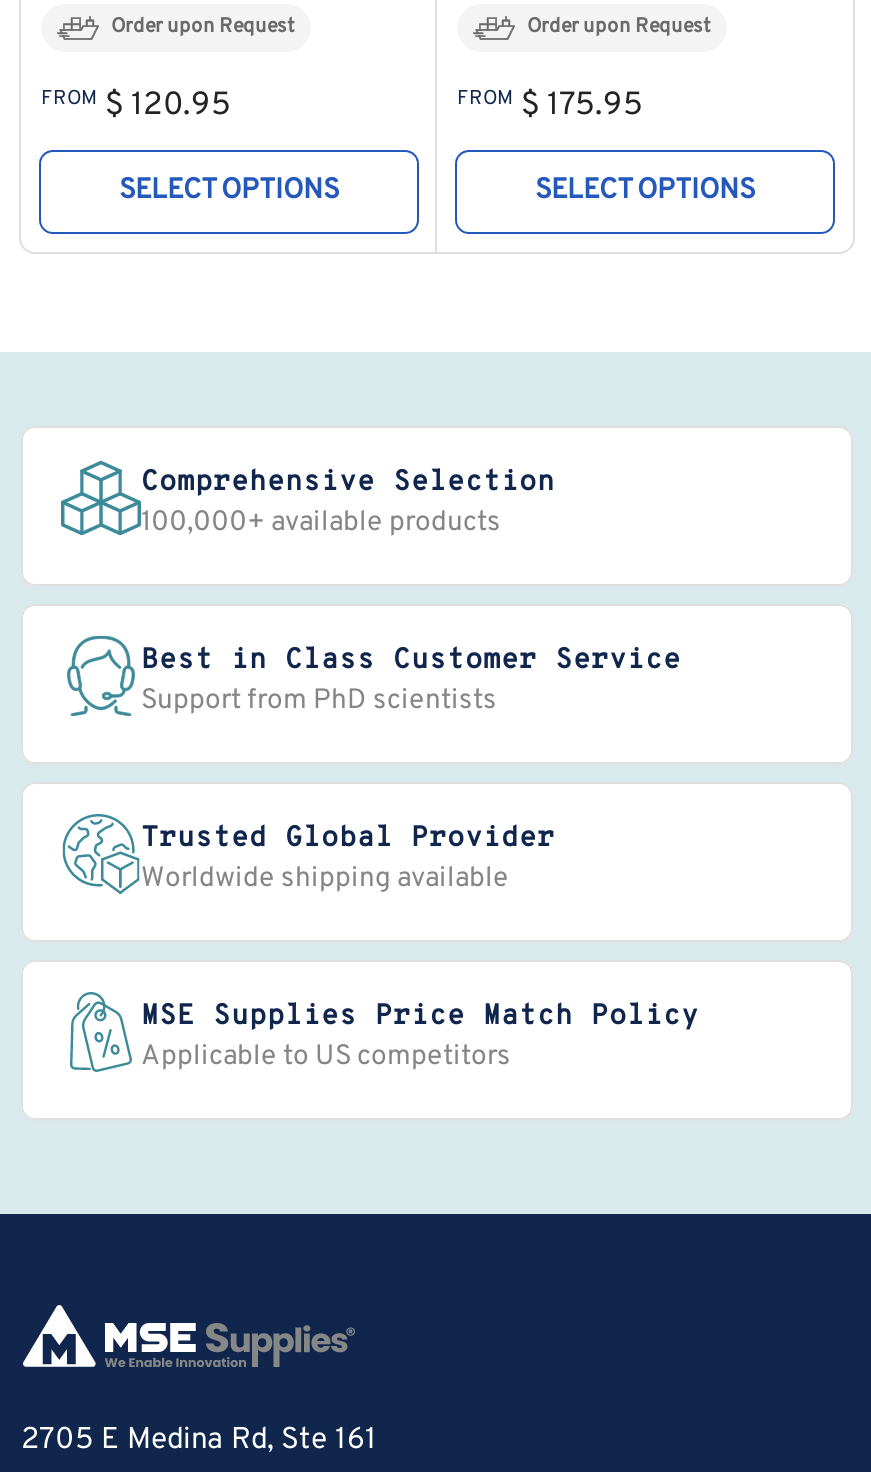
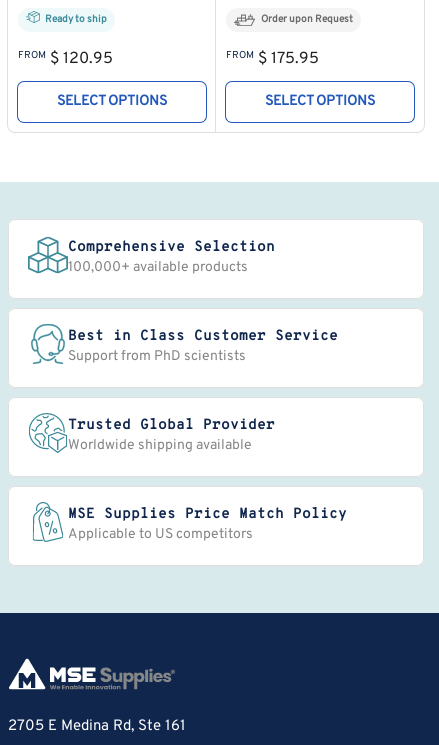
- Order upon Request
+ Ready to ship
